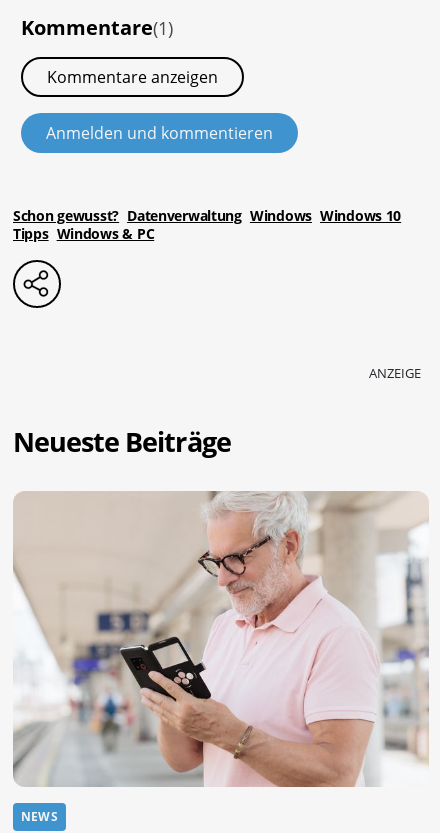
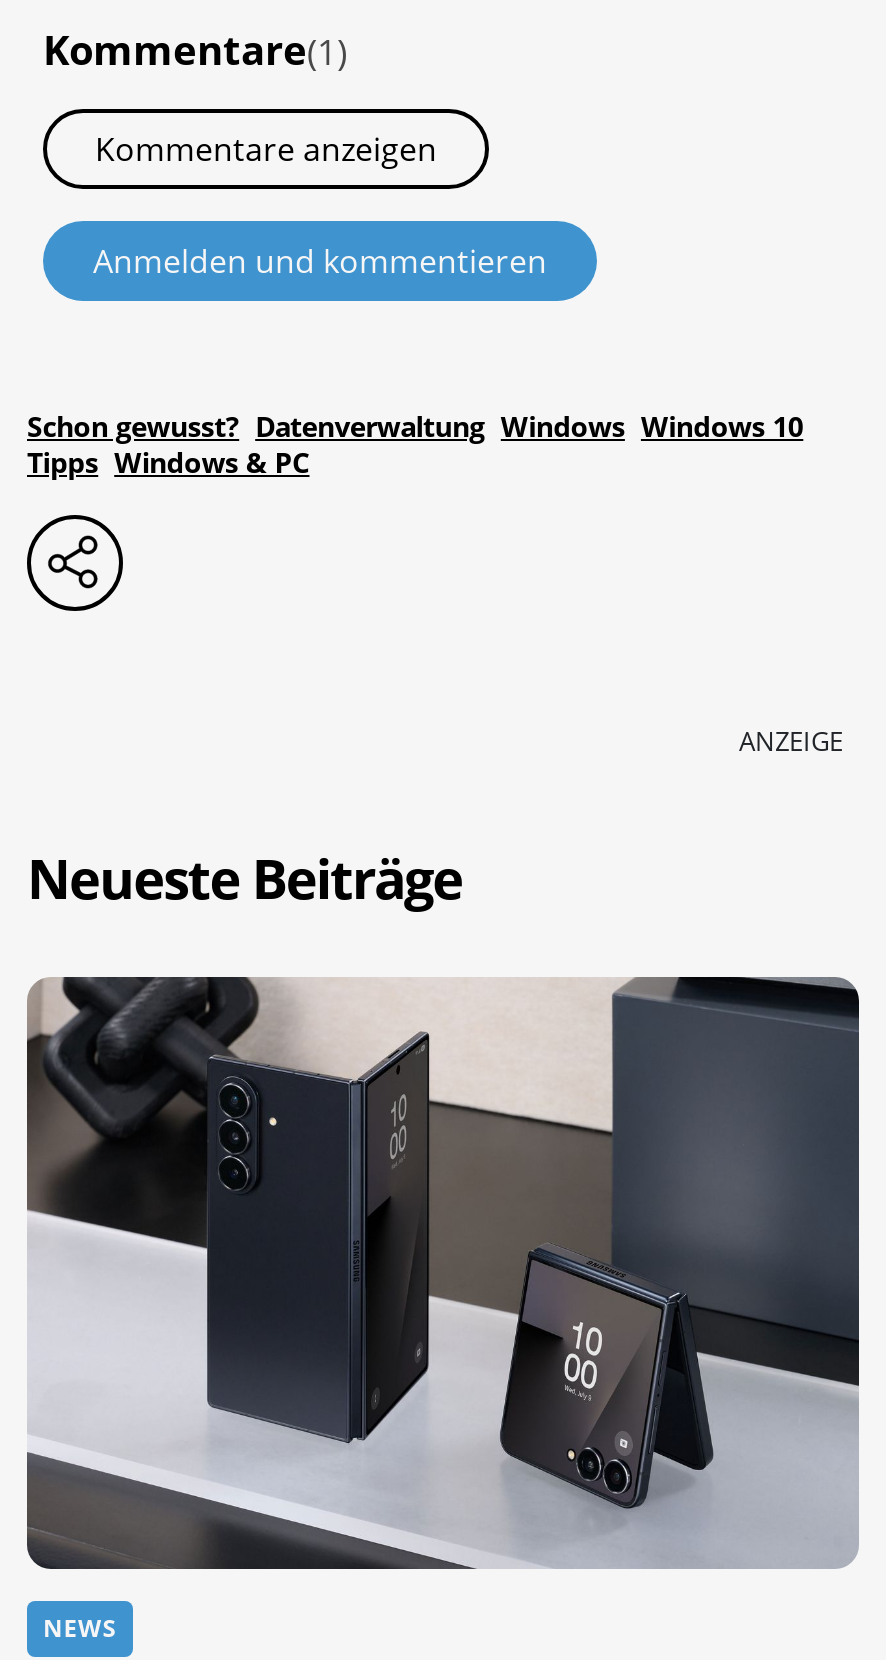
- [image]
+ [image]
